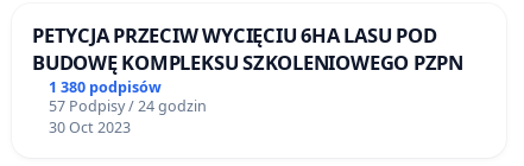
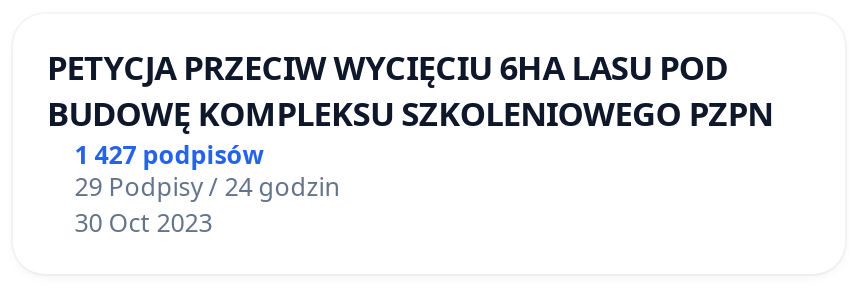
- 1 380 podpisów
+ 1 427 podpisów

- 57 Podpisy / 24 godzin
+ 29 Podpisy / 24 godzin
